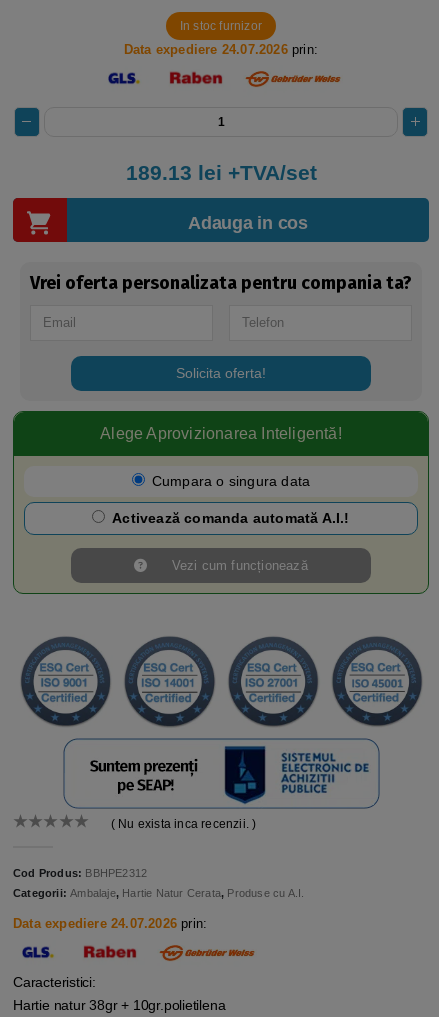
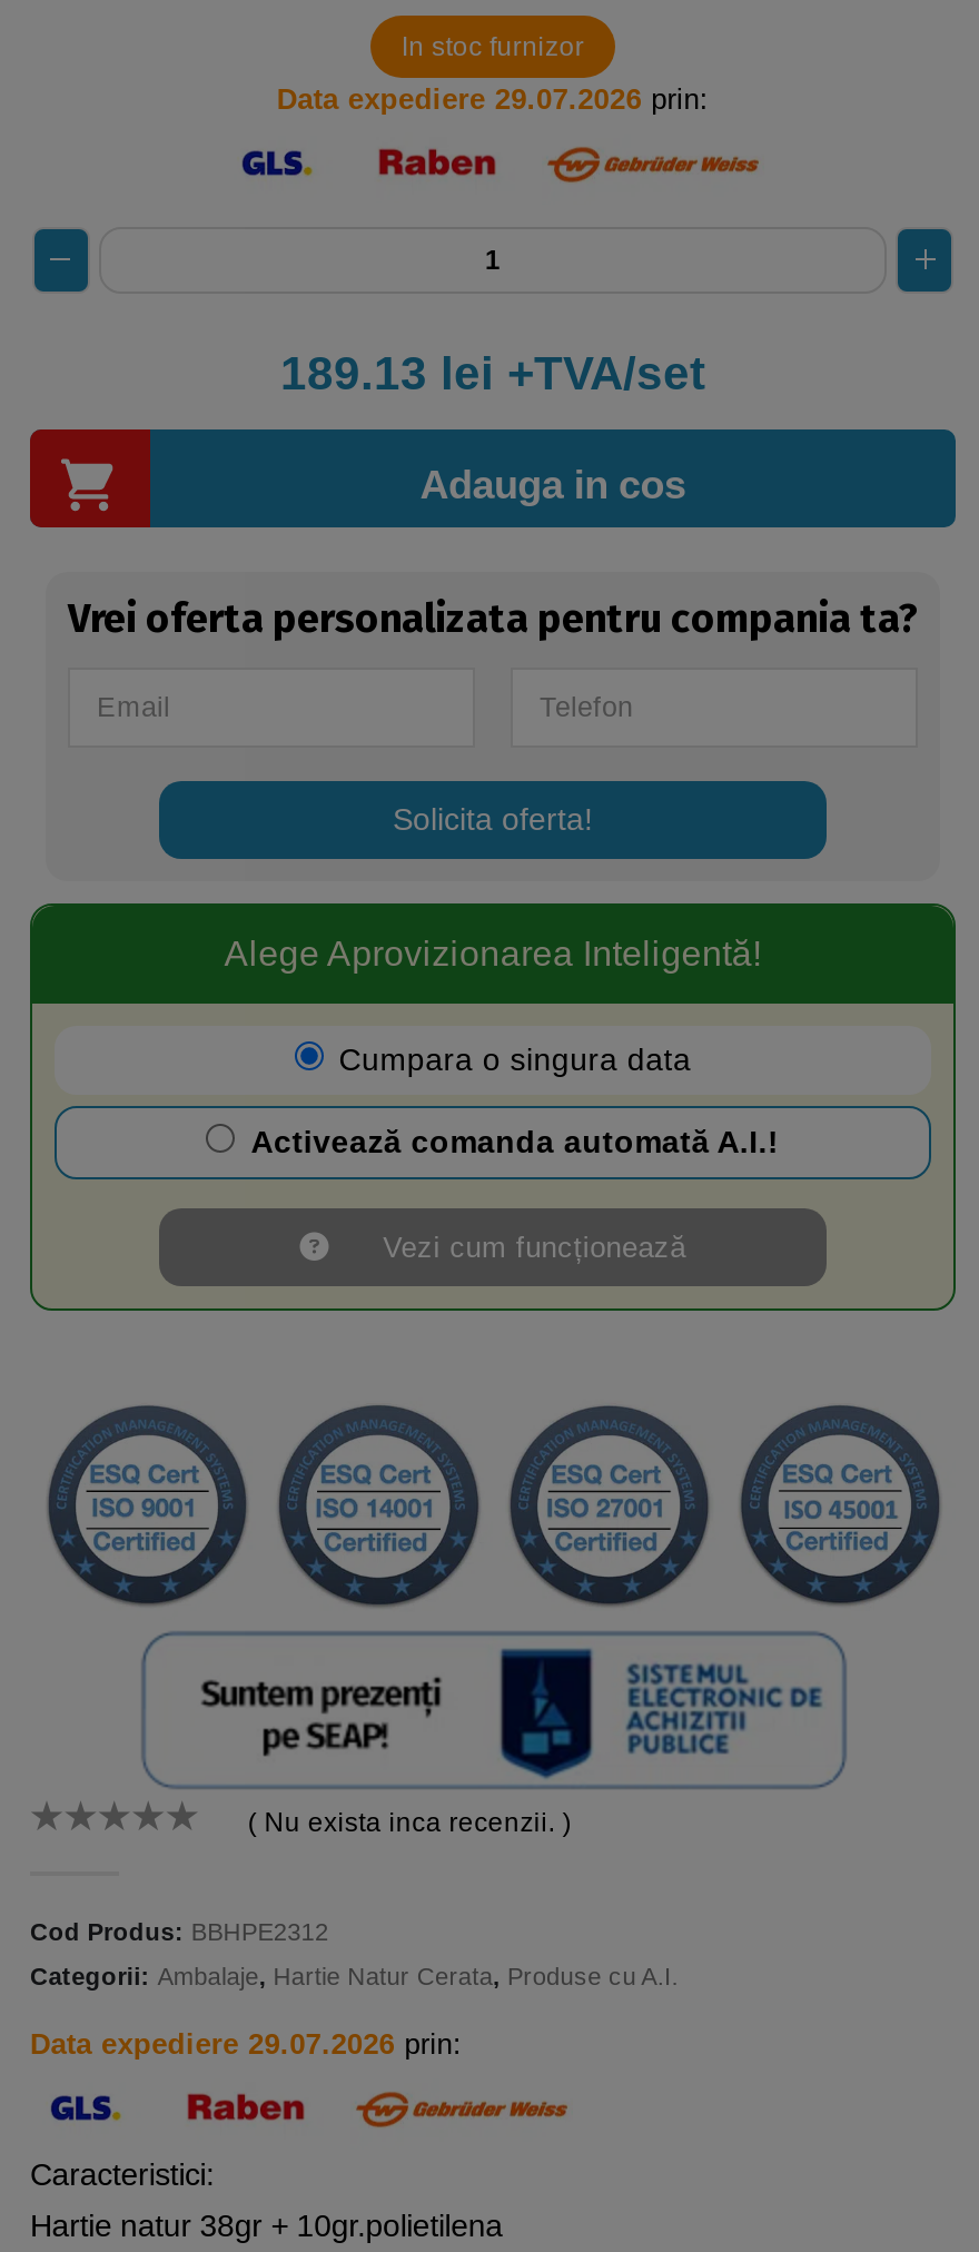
- Data expediere 24.07.2026 prin:
+ Data expediere 29.07.2026 prin:

- Data expediere 24.07.2026 prin:
+ Data expediere 29.07.2026 prin:
